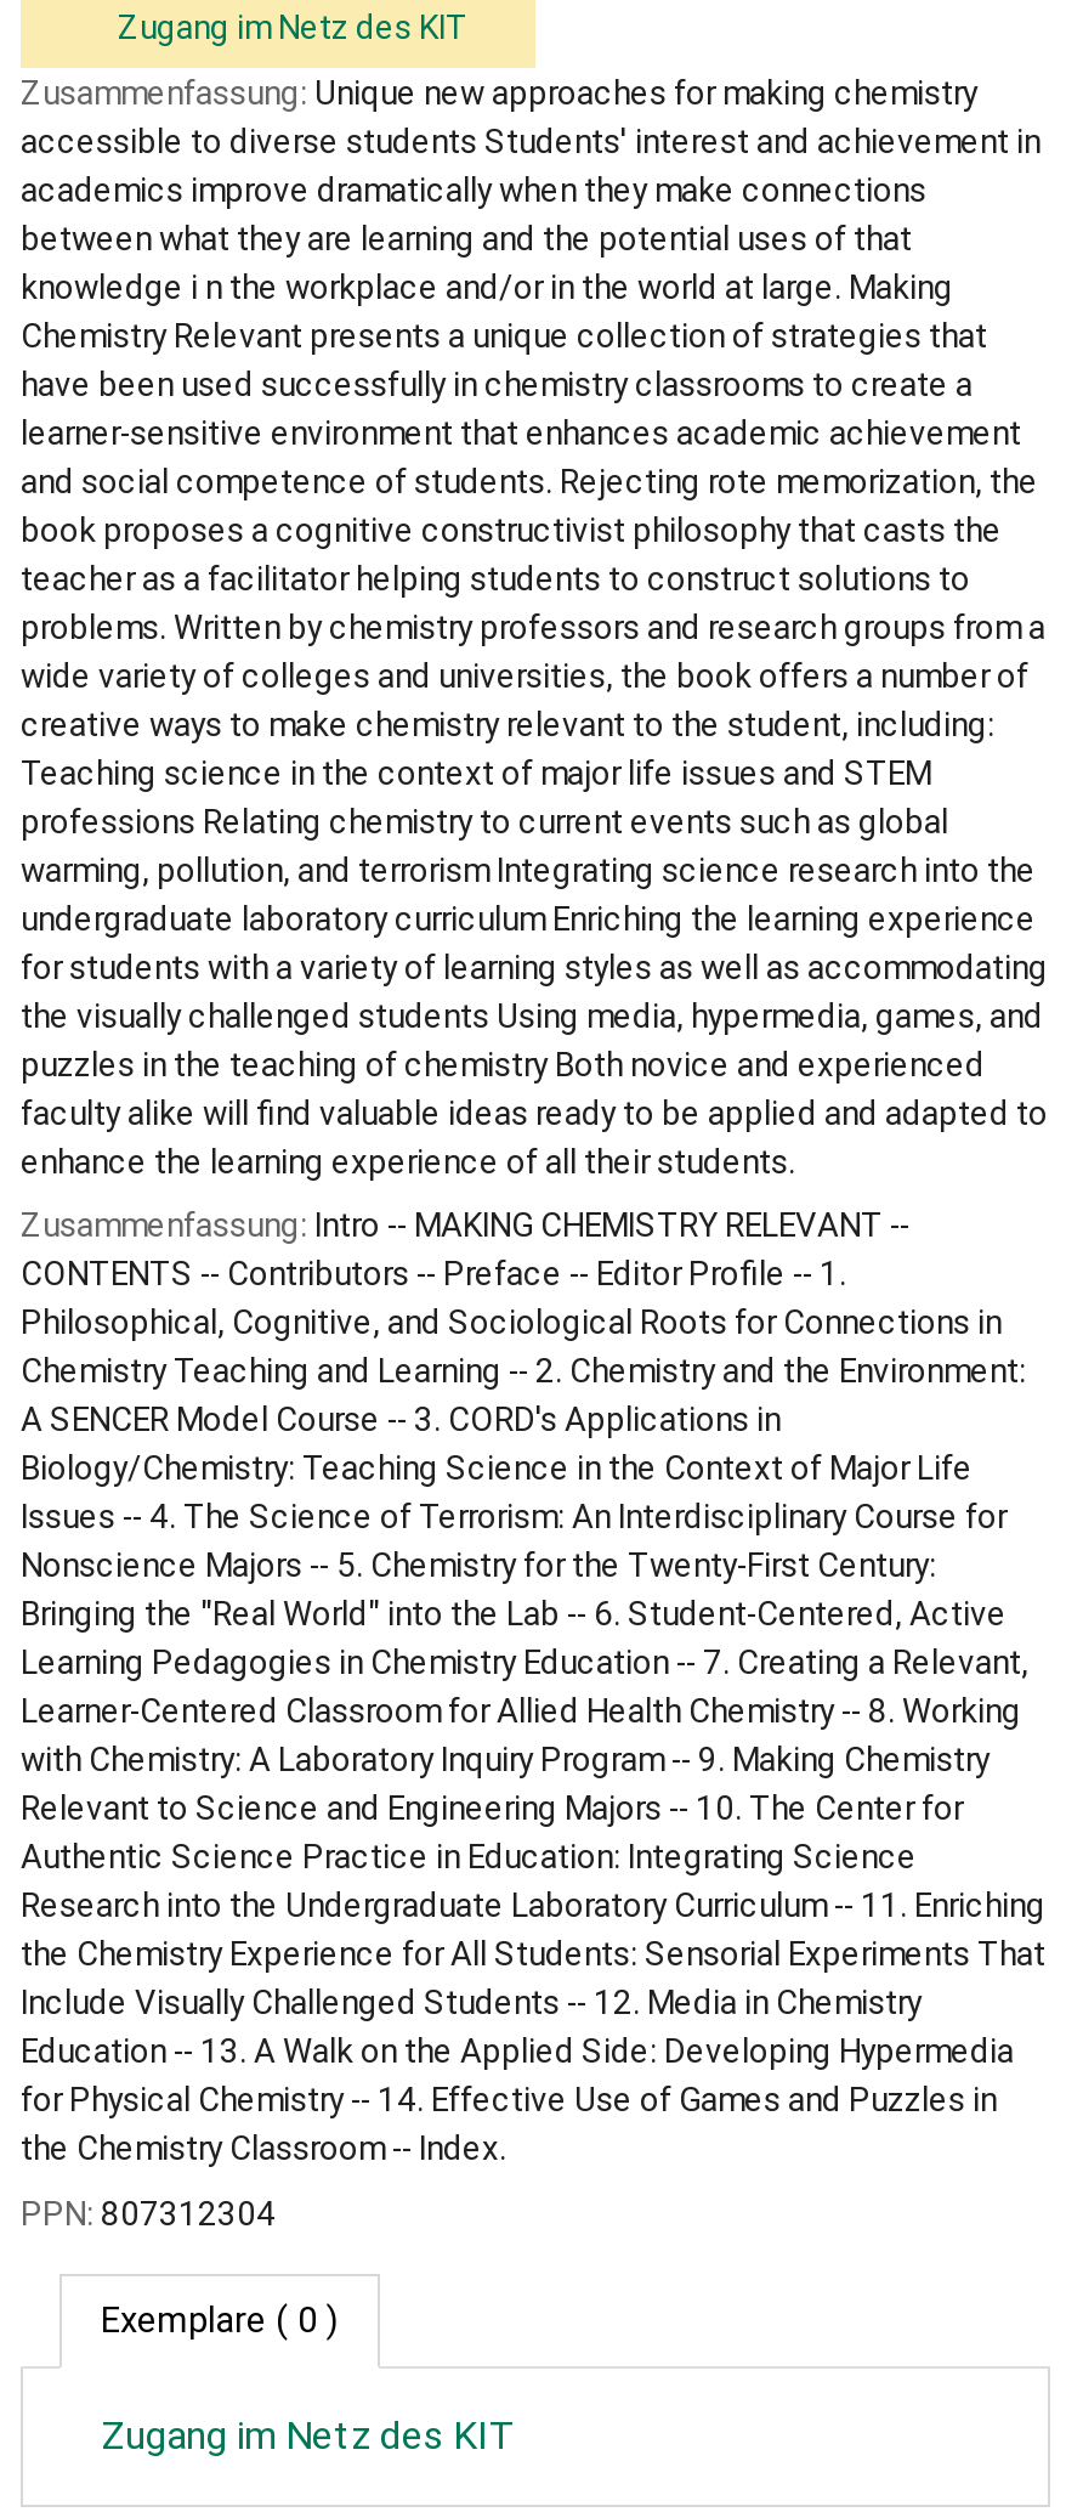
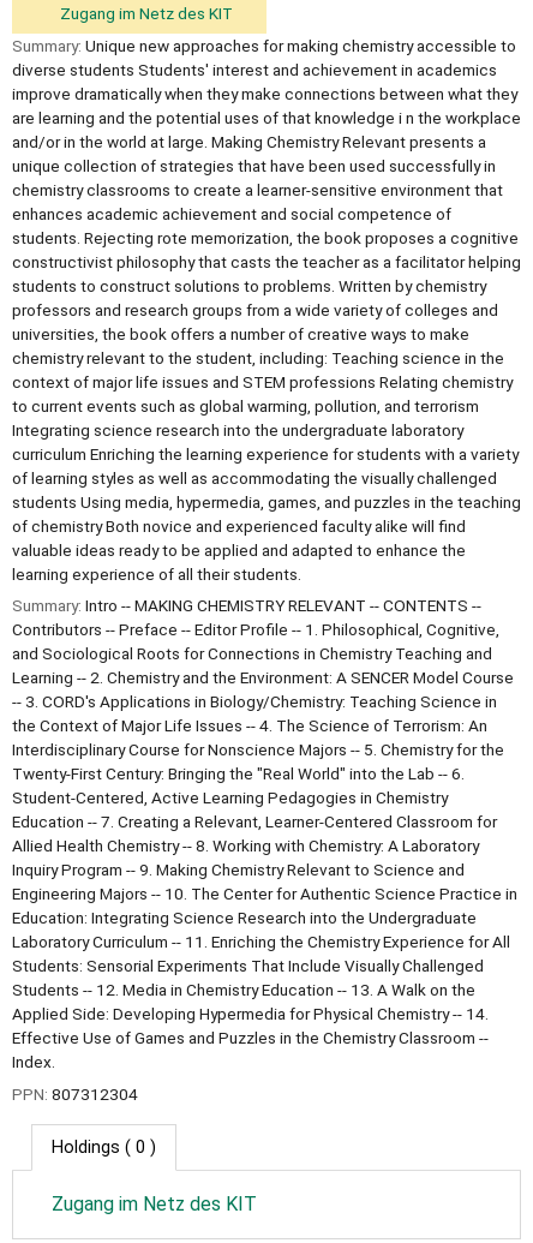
- Zusammenfassung: Unique new approaches for making chemistry
- accessible to diverse students Students' interest and achievement in
- academics improve dramatically when they make connections
- between what they are learning and the potential uses of that
- knowledge i n the workplace and/or in the world at large. Making
- Chemistry Relevant presents a unique collection of strategies that
- have been used successfully in chemistry classrooms to create a
- learner-sensitive environment that enhances academic achievement
- and social competence of students. Rejecting rote memorization, the
- book proposes a cognitive constructivist philosophy that casts the
- teacher as a facilitator helping students to construct solutions to
- problems. Written by chemistry professors and research groups from a
- wide variety of colleges and universities, the book offers a number of
- creative ways to make chemistry relevant to the student, including:
- Teaching science in the context of major life issues and STEM
- professions Relating chemistry to current events such as global
- warming, pollution, and terrorism Integrating science research into the
- undergraduate laboratory curriculum Enriching the learning experience
- for students with a variety of learning styles as well as accommodating
- the visually challenged students Using media, hypermedia, games, and
- puzzles in the teaching of chemistry Both novice and experienced
- faculty alike will find valuable ideas ready to be applied and adapted to
- enhance the learning experience of all their students.
+ Summary: Unique new approaches for making chemistry accessible to
+ diverse students Students' interest and achievement in academics
+ improve dramatically when they make connections between what they
+ are learning and the potential uses of that knowledge i n the workplace
+ and/or in the world at large. Making Chemistry Relevant presents a
+ unique collection of strategies that have been used successfully in
+ chemistry classrooms to create a learner-sensitive environment that
+ enhances academic achievement and social competence of
+ students. Rejecting rote memorization, the book proposes a cognitive
+ constructivist philosophy that casts the teacher as a facilitator helping
+ students to construct solutions to problems. Written by chemistry
+ professors and research groups from a wide variety of colleges and
+ universities, the book offers a number of creative ways to make
+ chemistry relevant to the student, including: Teaching science in the
+ context of major life issues and STEM professions Relating chemistry
+ to current events such as global warming, pollution, and terrorism
+ Integrating science research into the undergraduate laboratory
+ curriculum Enriching the learning experience for students with a variety
+ of learning styles as well as accommodating the visually challenged
+ students Using media, hypermedia, games, and puzzles in the teaching
+ of chemistry Both novice and experienced faculty alike will find
+ valuable ideas ready to be applied and adapted to enhance the
+ learning experience of all their students.

- Zusammenfassung: Intro -- MAKING CHEMISTRY RELEVANT --
- CONTENTS -- Contributors -- Preface -- Editor Profile -- 1.
- Philosophical, Cognitive, and Sociological Roots for Connections in
- Chemistry Teaching and Learning -- 2. Chemistry and the Environment:
- A SENCER Model Course -- 3. CORD's Applications in
- Biology/Chemistry: Teaching Science in the Context of Major Life
- Issues -- 4. The Science of Terrorism: An Interdisciplinary Course for
- Nonscience Majors -- 5. Chemistry for the Twenty-First Century:
- Bringing the "Real World" into the Lab -- 6. Student-Centered, Active
- Learning Pedagogies in Chemistry Education -- 7. Creating a Relevant,
- Learner-Centered Classroom for Allied Health Chemistry -- 8. Working
- with Chemistry: A Laboratory Inquiry Program -- 9. Making Chemistry
- Relevant to Science and Engineering Majors -- 10. The Center for
- Authentic Science Practice in Education: Integrating Science
- Research into the Undergraduate Laboratory Curriculum -- 11. Enriching
- the Chemistry Experience for All Students: Sensorial Experiments That
- Include Visually Challenged Students -- 12. Media in Chemistry
- Education -- 13. A Walk on the Applied Side: Developing Hypermedia
- for Physical Chemistry -- 14. Effective Use of Games and Puzzles in
- the Chemistry Classroom -- Index.
+ Summary: Intro -- MAKING CHEMISTRY RELEVANT -- CONTENTS --
+ Contributors -- Preface -- Editor Profile -- 1. Philosophical, Cognitive,
+ and Sociological Roots for Connections in Chemistry Teaching and
+ Learning -- 2. Chemistry and the Environment: A SENCER Model Course
+ -- 3. CORD's Applications in Biology/Chemistry: Teaching Science in
+ the Context of Major Life Issues -- 4. The Science of Terrorism: An
+ Interdisciplinary Course for Nonscience Majors -- 5. Chemistry for the
+ Twenty-First Century: Bringing the "Real World" into the Lab -- 6.
+ Student-Centered, Active Learning Pedagogies in Chemistry
+ Education -- 7. Creating a Relevant, Learner-Centered Classroom for
+ Allied Health Chemistry -- 8. Working with Chemistry: A Laboratory
+ Inquiry Program -- 9. Making Chemistry Relevant to Science and
+ Engineering Majors -- 10. The Center for Authentic Science Practice in
+ Education: Integrating Science Research into the Undergraduate
+ Laboratory Curriculum -- 11. Enriching the Chemistry Experience for All
+ Students: Sensorial Experiments That Include Visually Challenged
+ Students -- 12. Media in Chemistry Education -- 13. A Walk on the
+ Applied Side: Developing Hypermedia for Physical Chemistry -- 14.
+ Effective Use of Games and Puzzles in the Chemistry Classroom --
+ Index.

- Exemplare ( 0 )
+ Holdings ( 0 )
